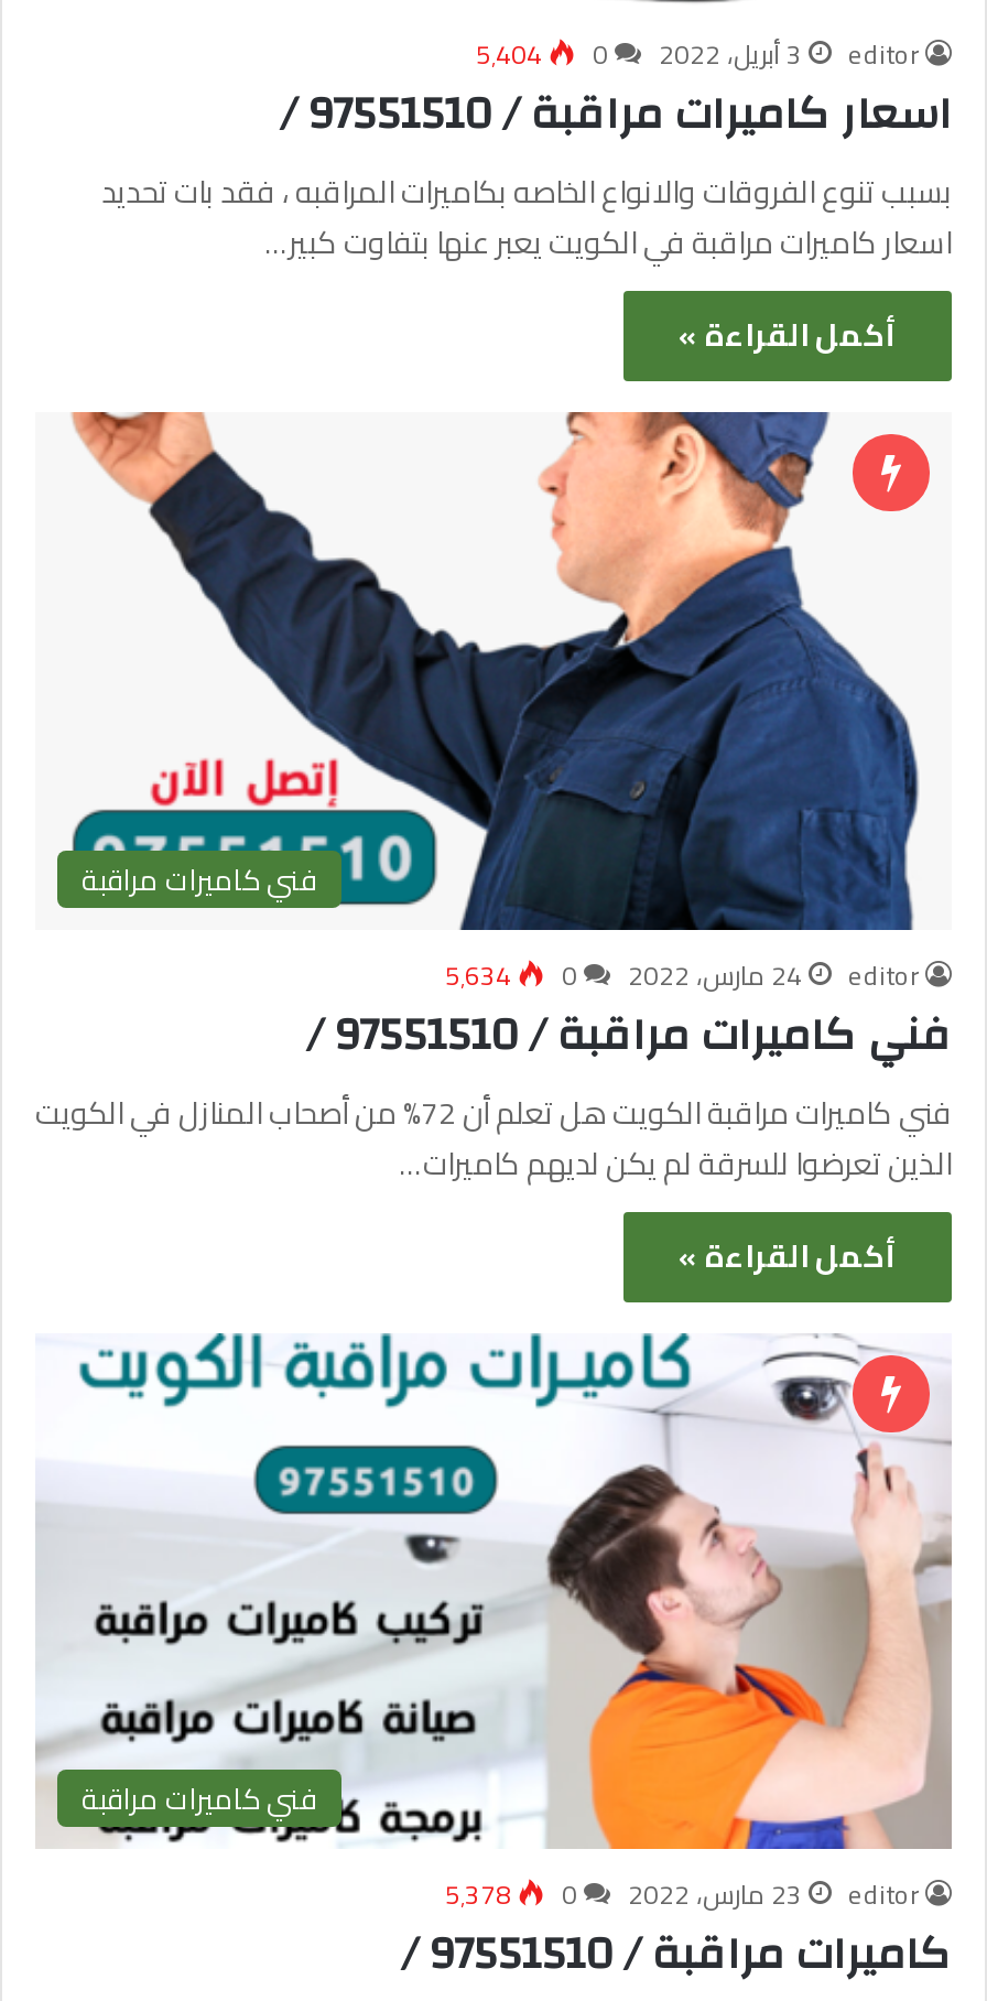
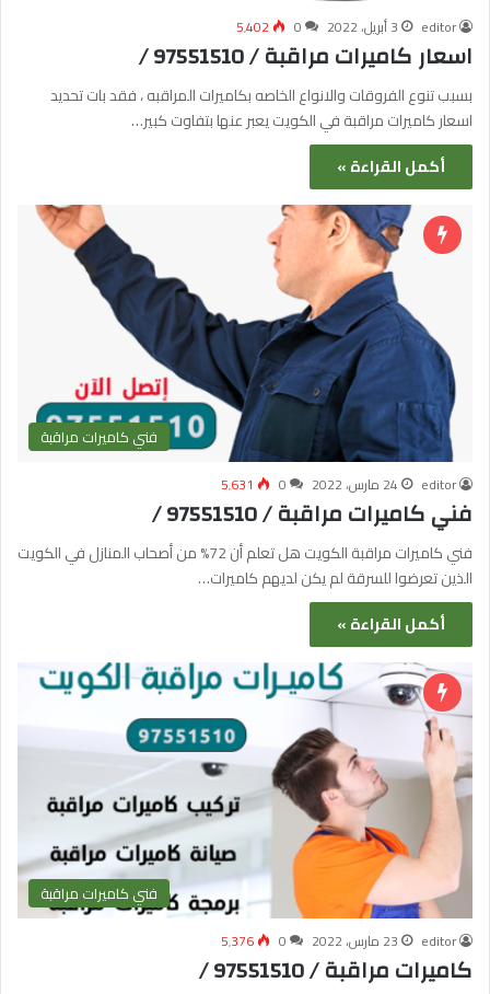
- 5٬404 0
+ 5٬402 0

- 5٬634 0
+ 5٬631 0

- 5٬378 0
+ 5٬376 0
